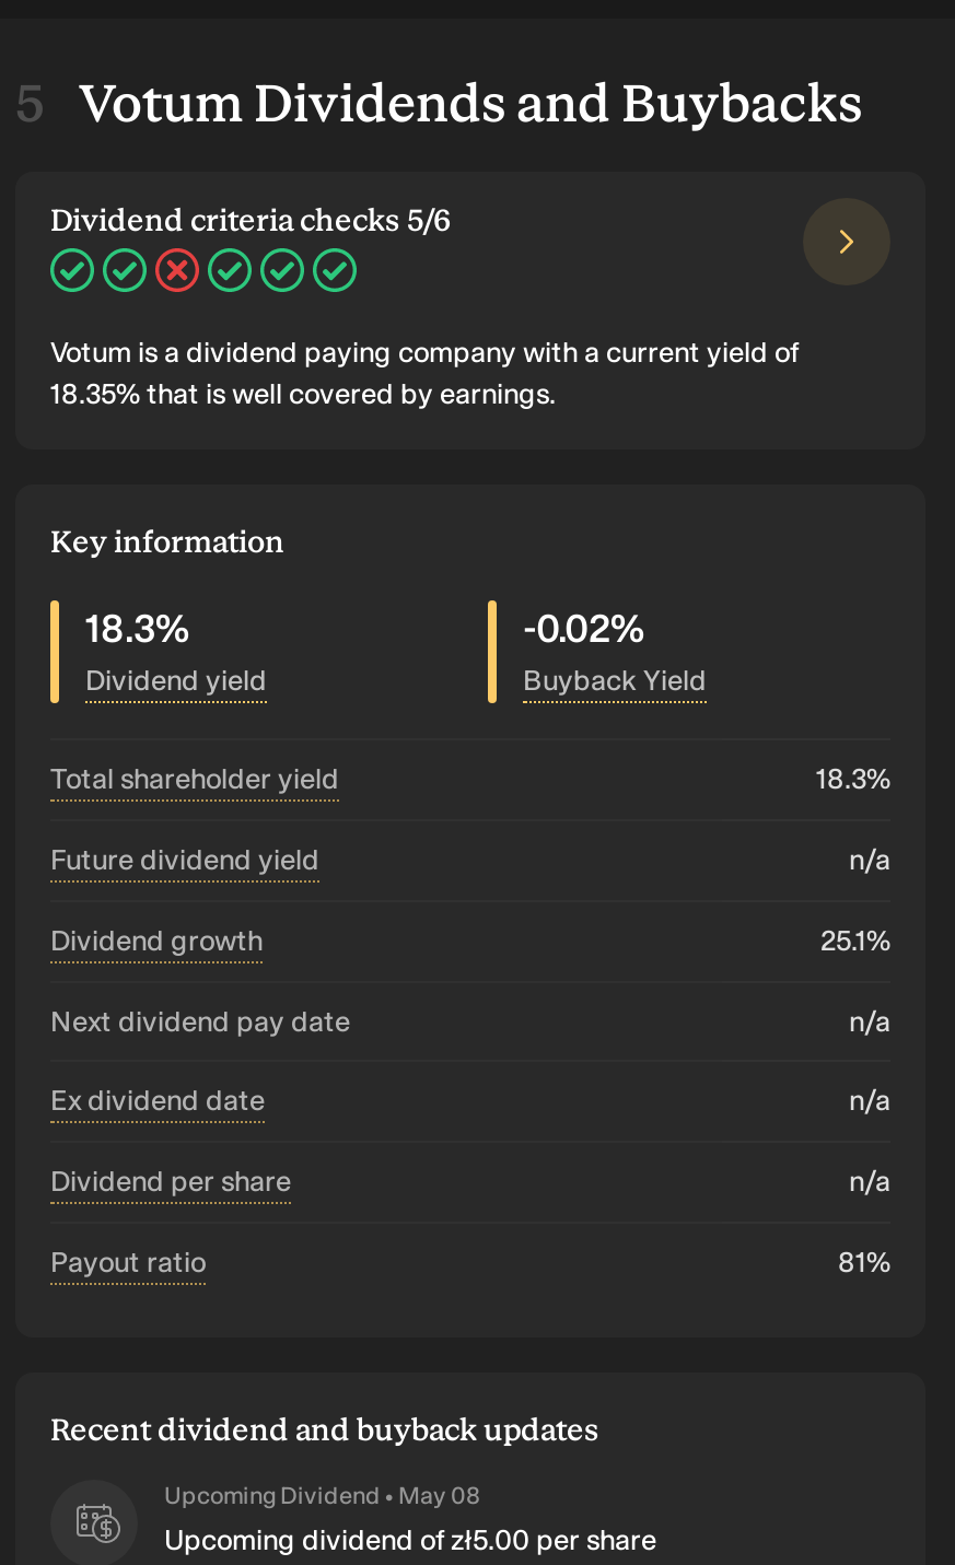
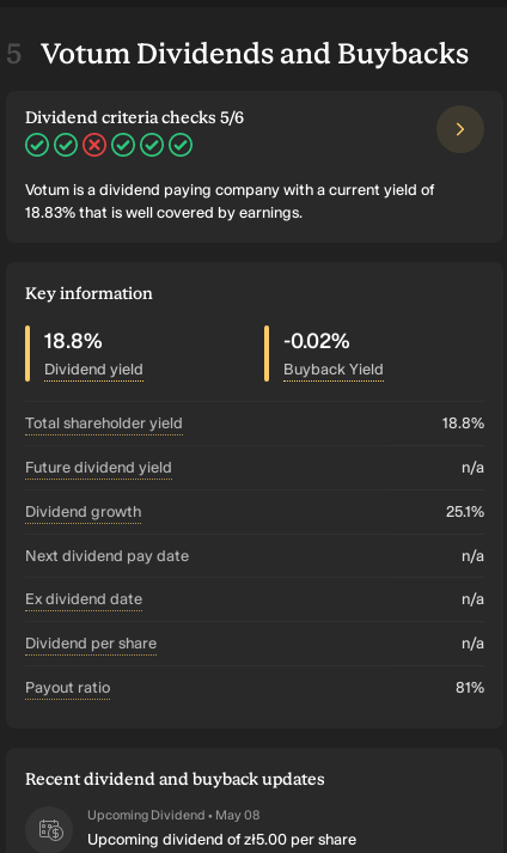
- 18.35% that is well covered by earnings.
+ 18.83% that is well covered by earnings.

- 18.3%
+ 18.8%

- 18.3%
+ 18.8%
